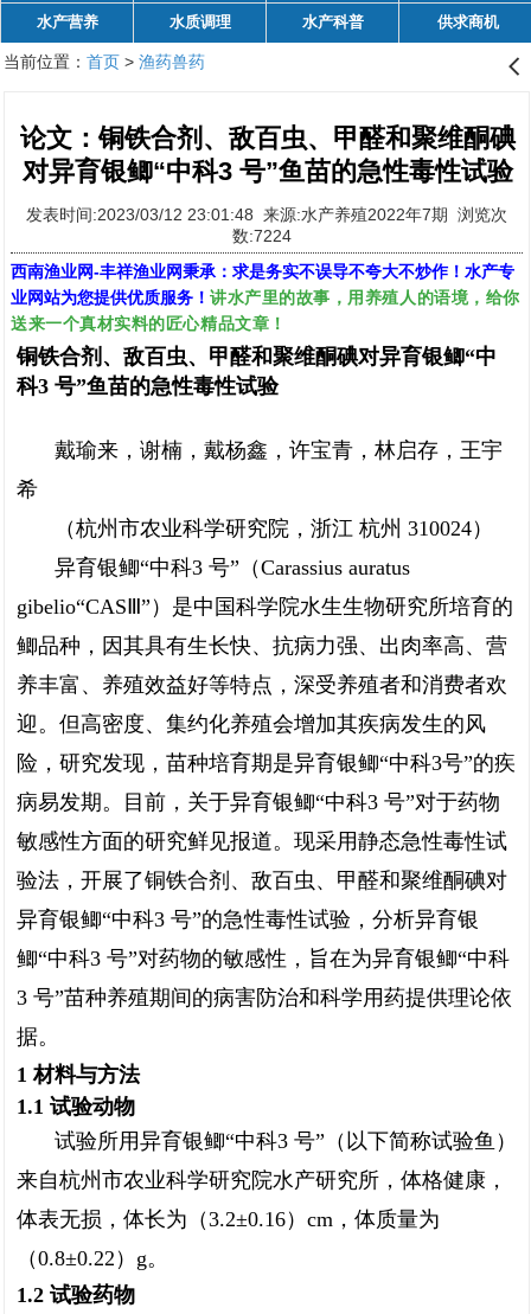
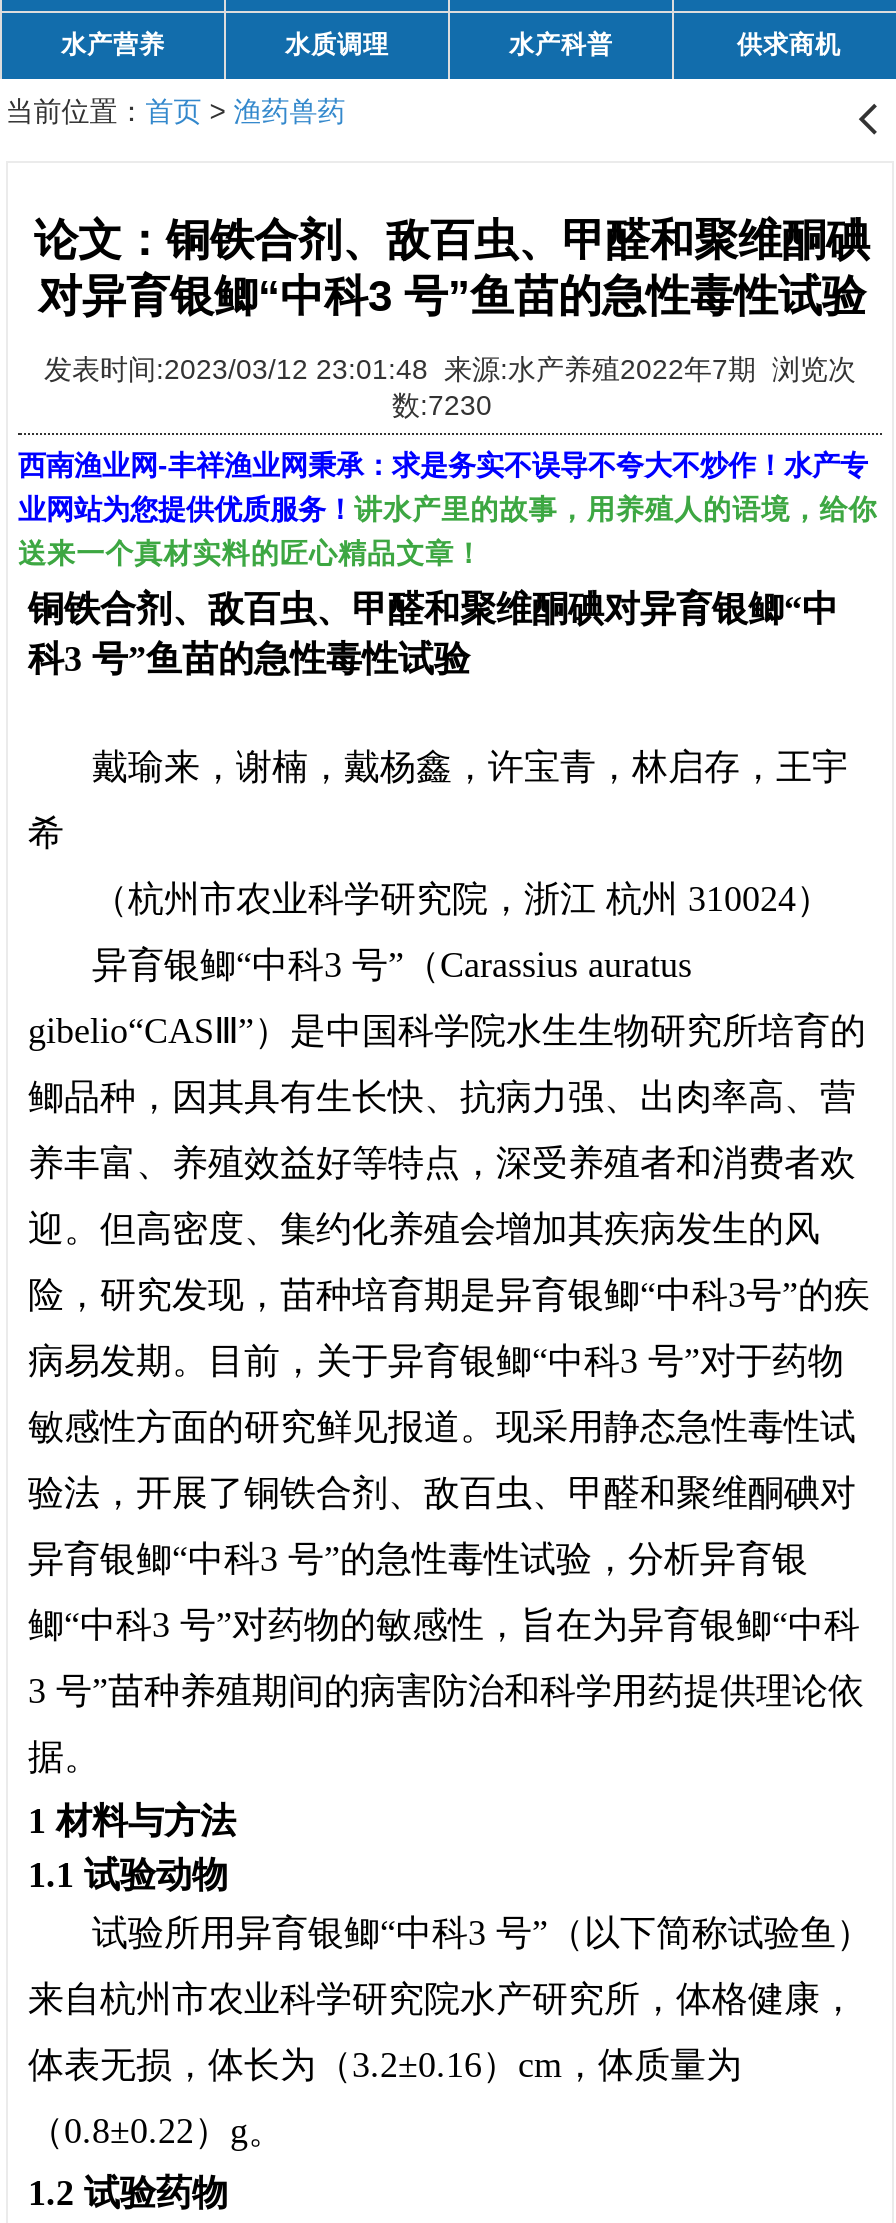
- 数:7224
+ 数:7230
